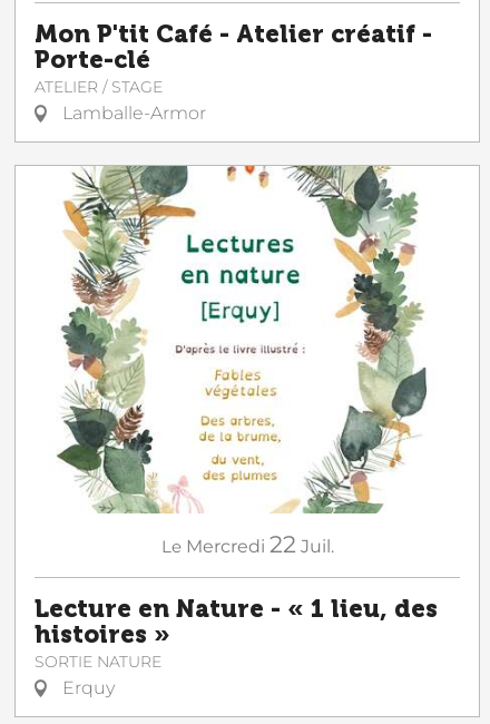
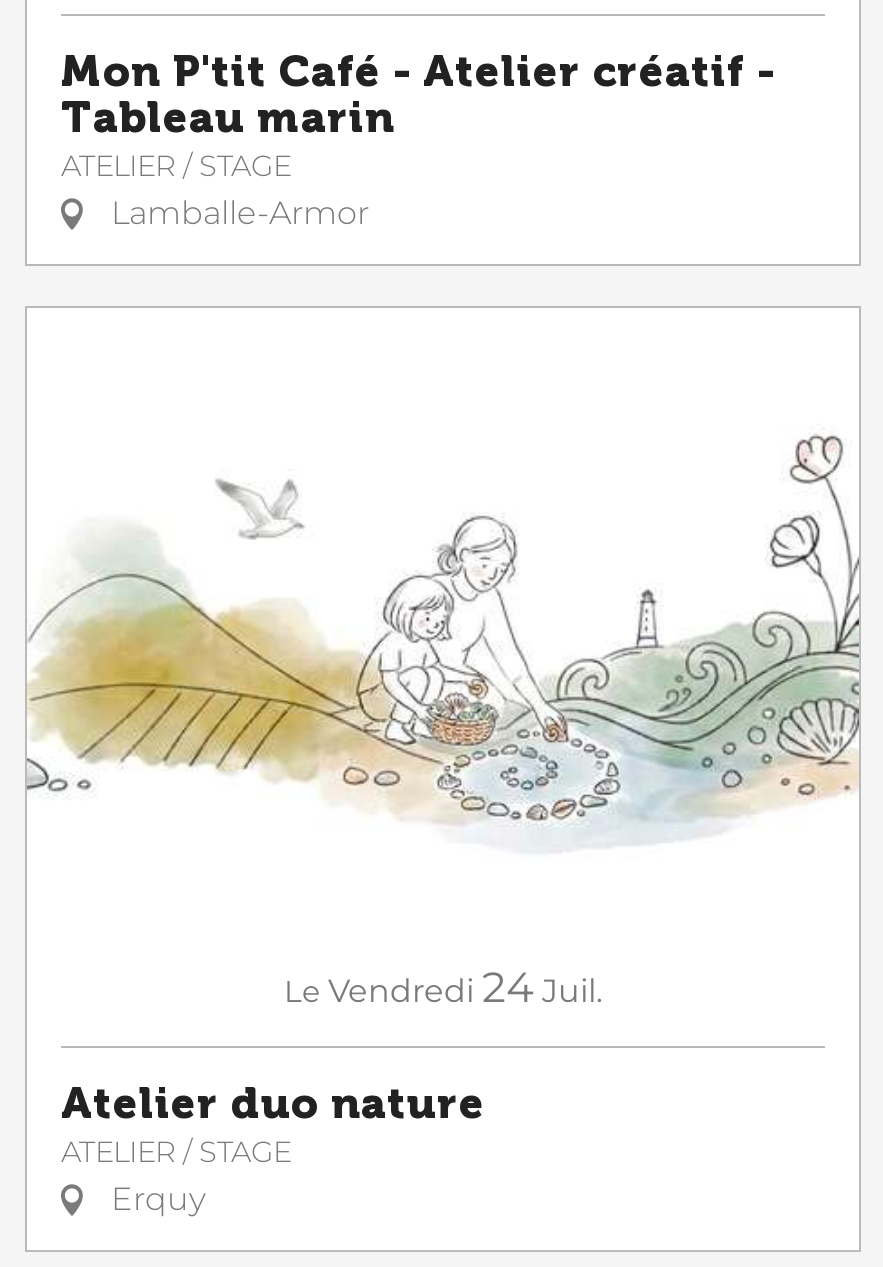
- Porte-clé
+ Tableau marin

- [image]
- Le Mercredi 22 Juil.
+ [image]
+ Le Vendredi 24 Juil.

- Lecture en Nature - « 1 lieu, des
- histoires »
- SORTIE NATURE
+ Atelier duo nature
+ ATELIER / STAGE
